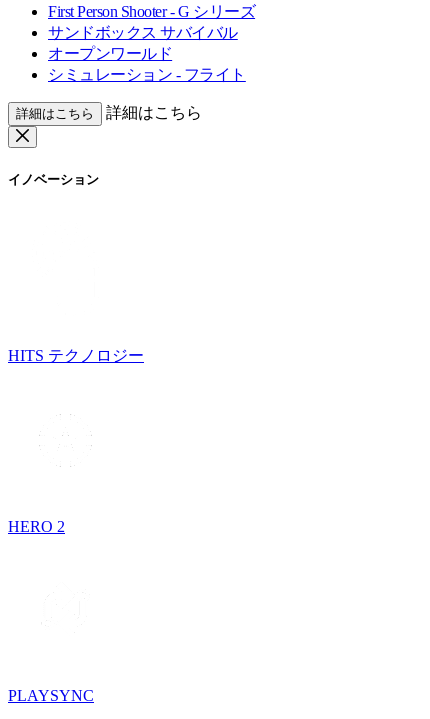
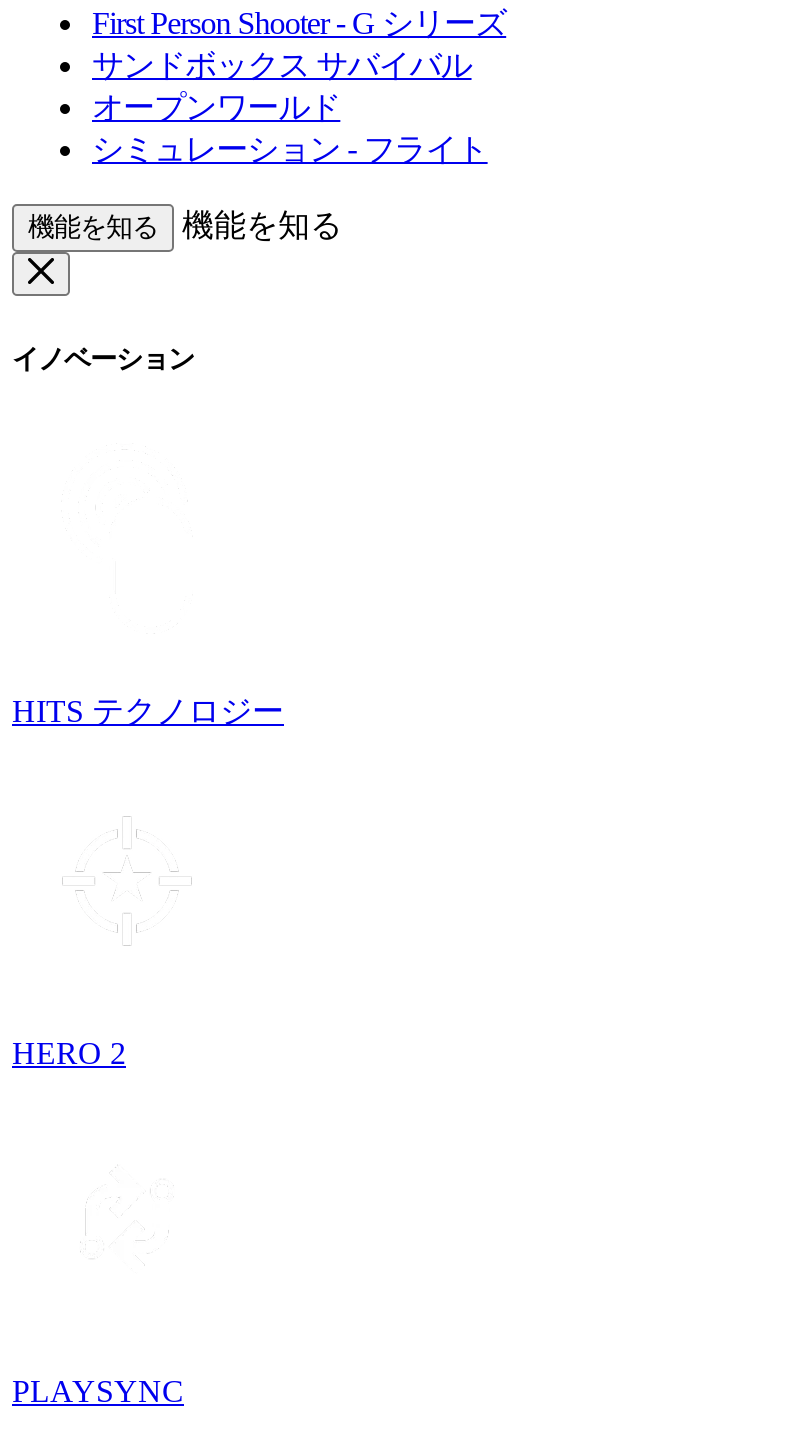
- 詳細はこちら
- 詳細はこちら
+ 機能を知る
+ 機能を知る
